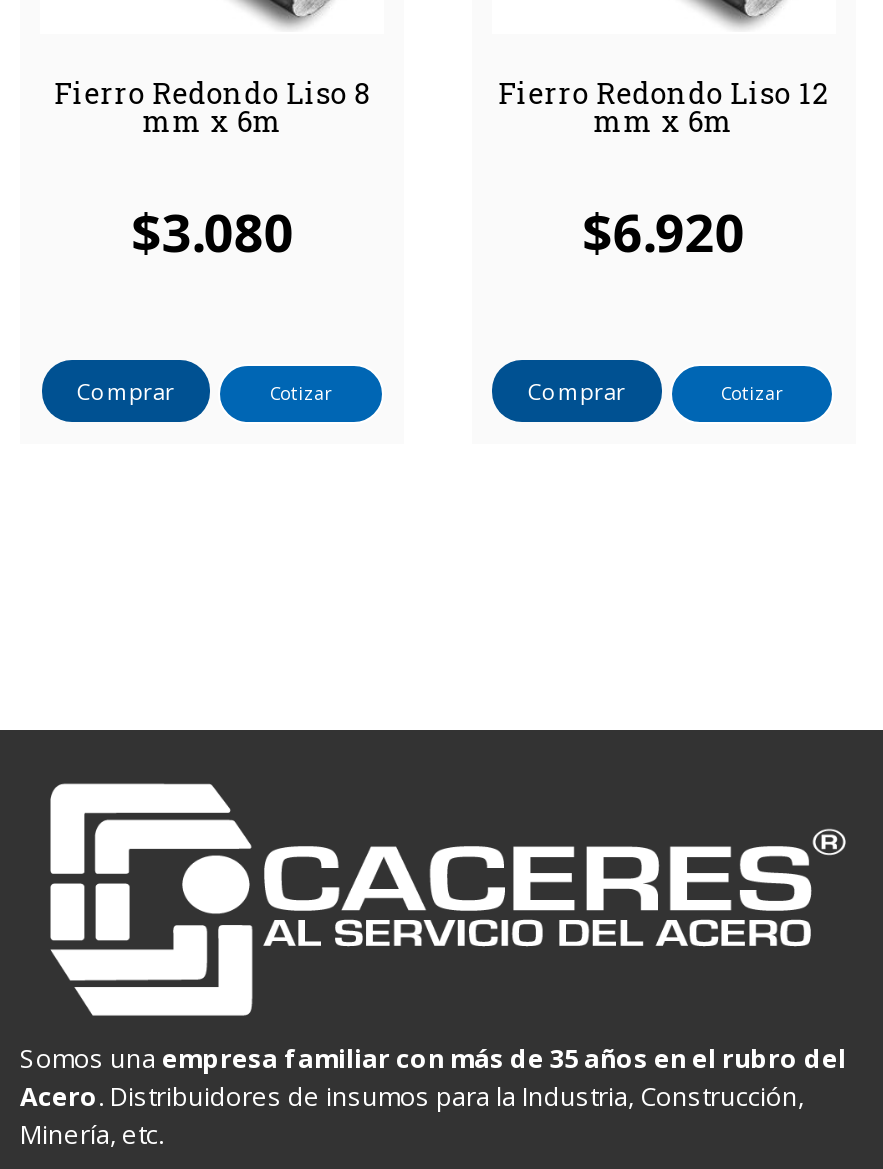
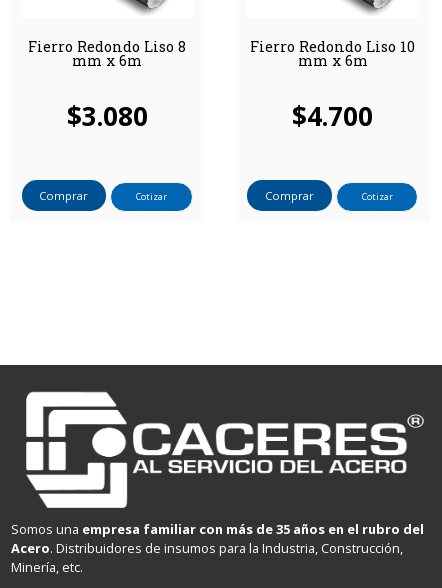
- Fierro Redondo Liso 12
+ Fierro Redondo Liso 10

- $6.920
+ $4.700
